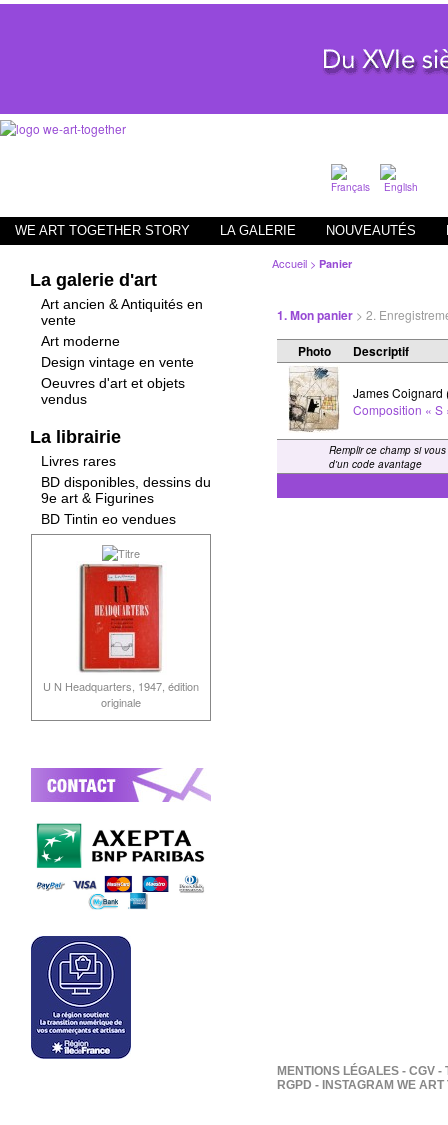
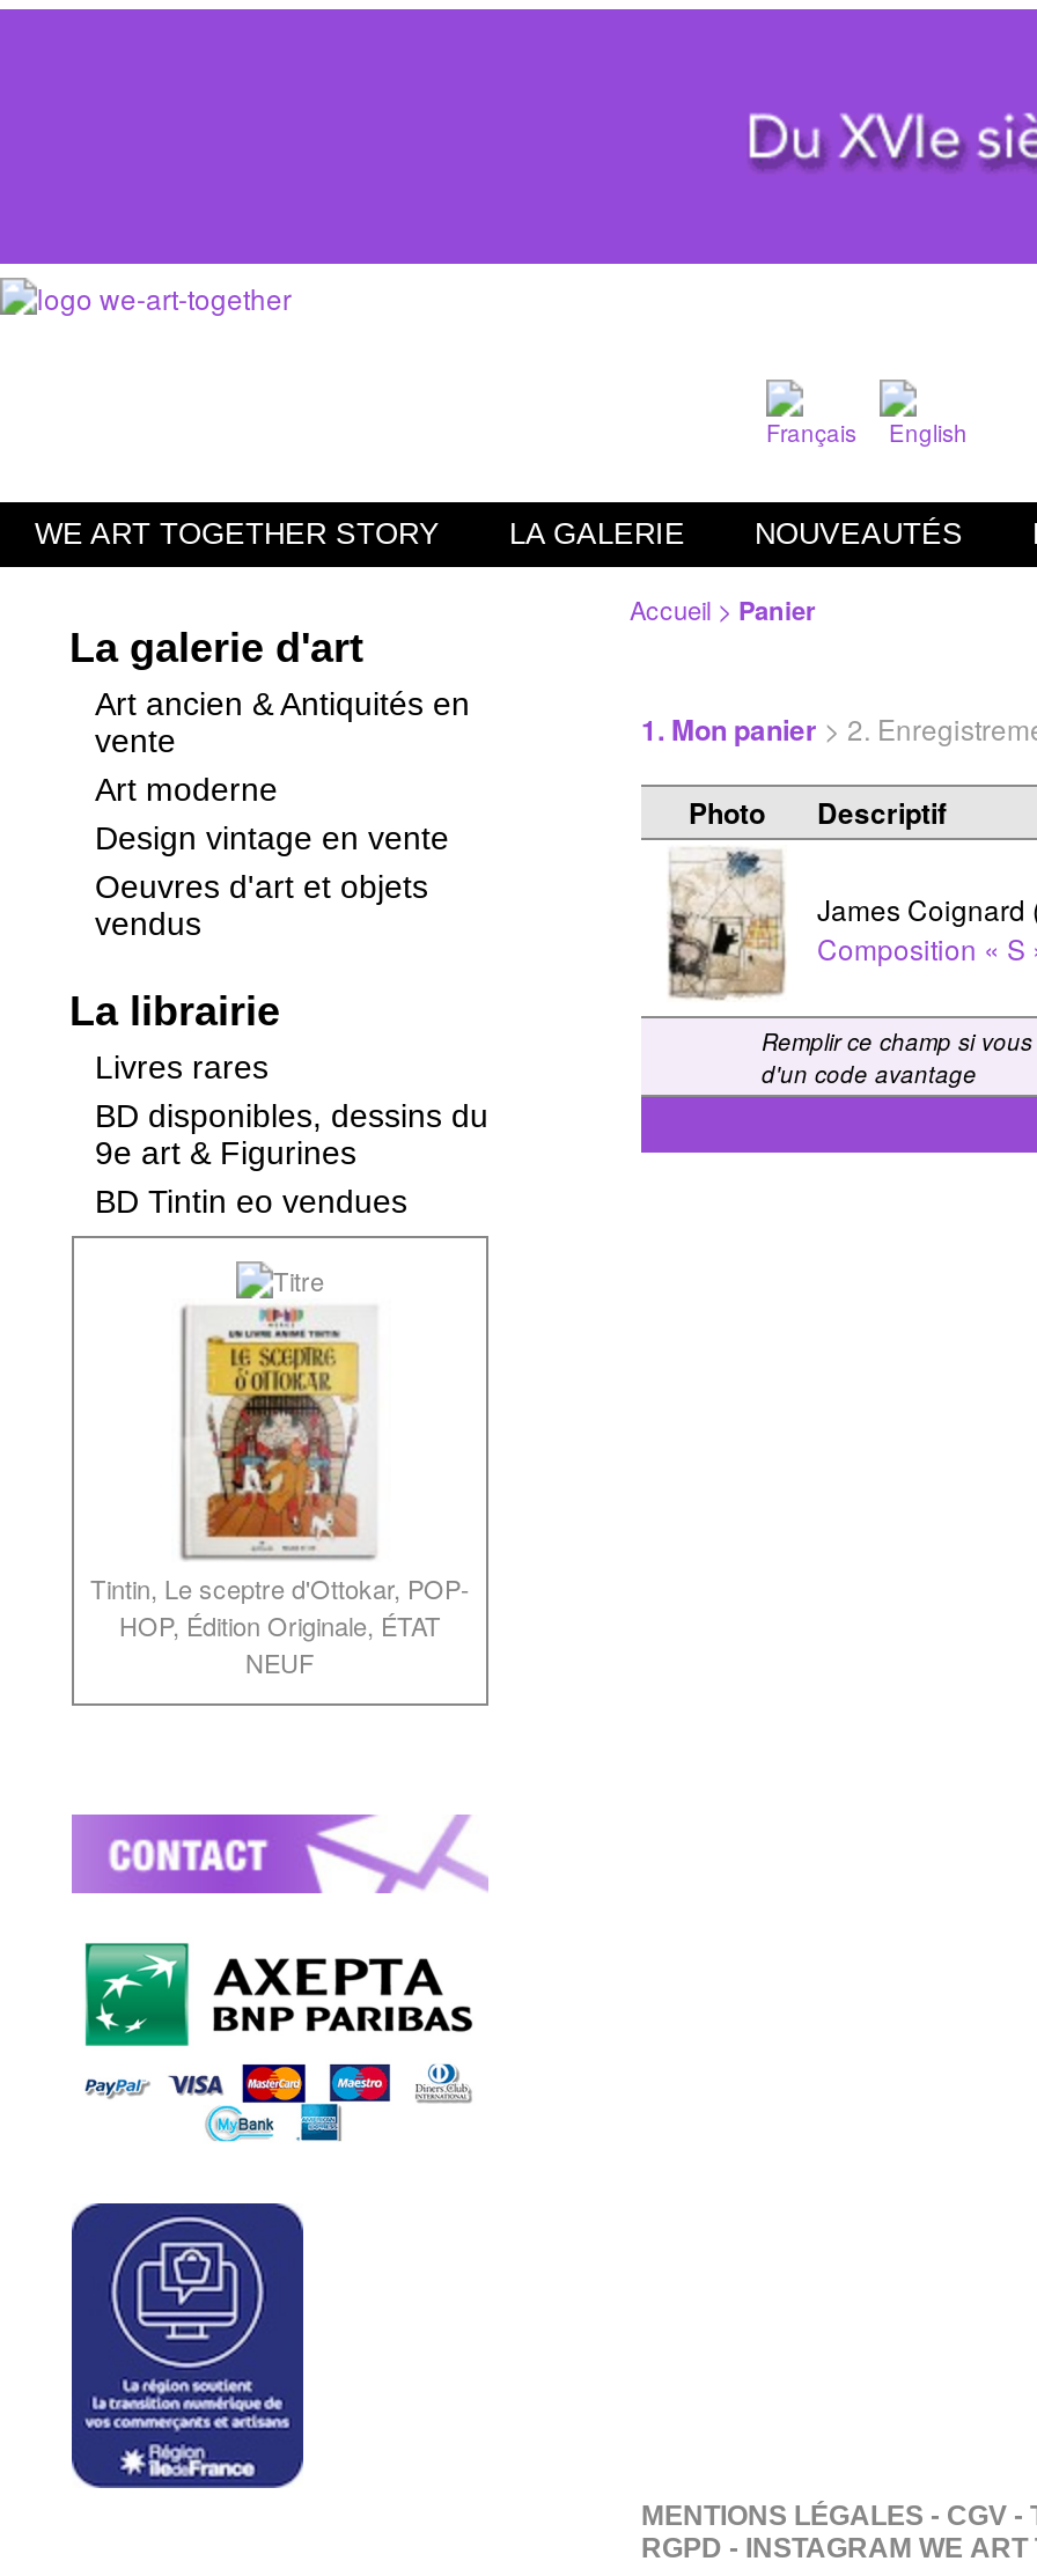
- [image]
- U N Headquarters, 1947, édition
- originale
+ [image]
+ Tintin, Le sceptre d'Ottokar, POP-
+ HOP, Édition Originale, ÉTAT
+ NEUF
